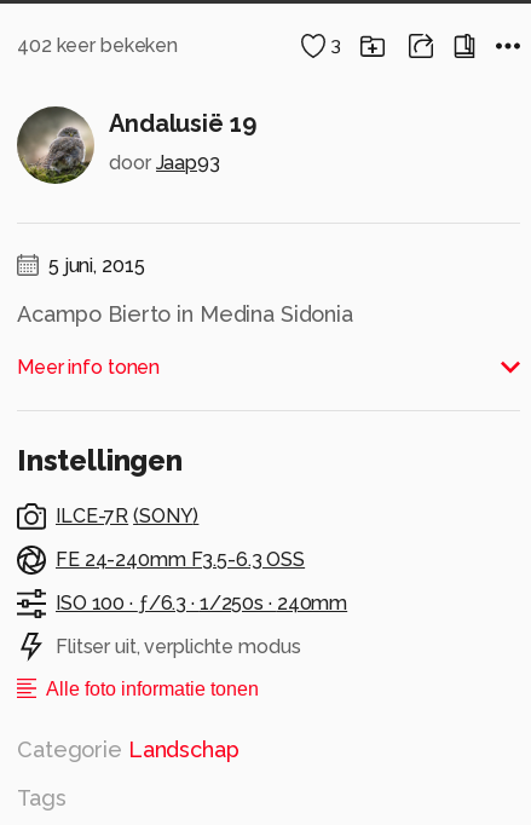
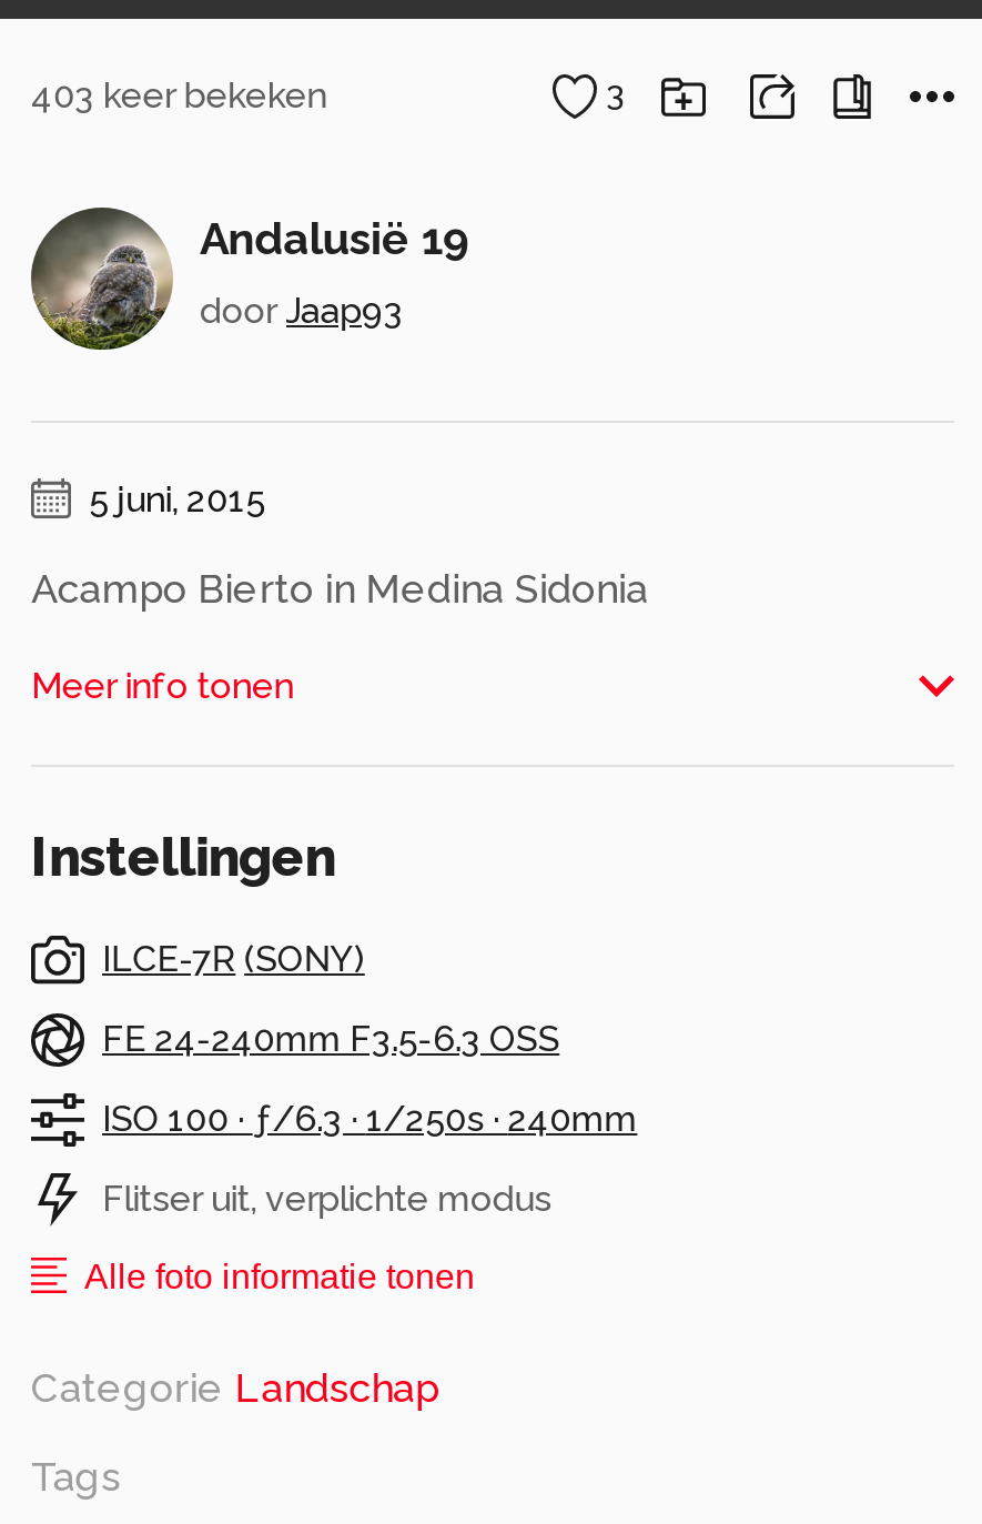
- 402 keer bekeken
+ 403 keer bekeken
